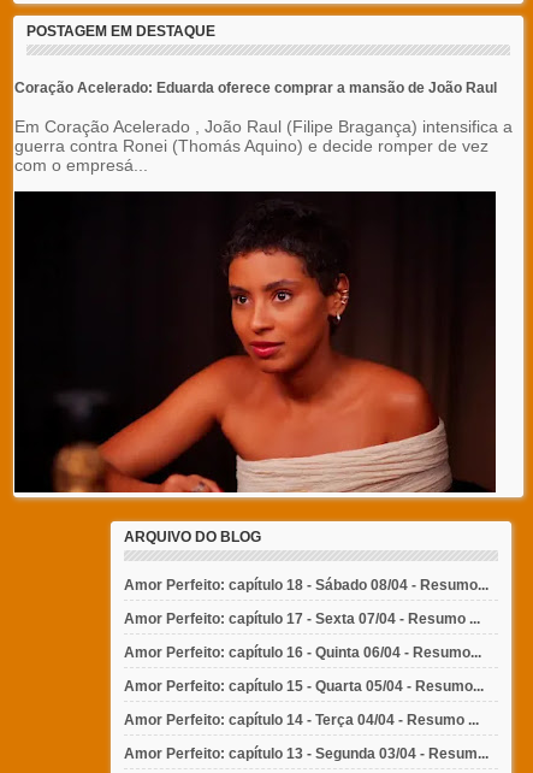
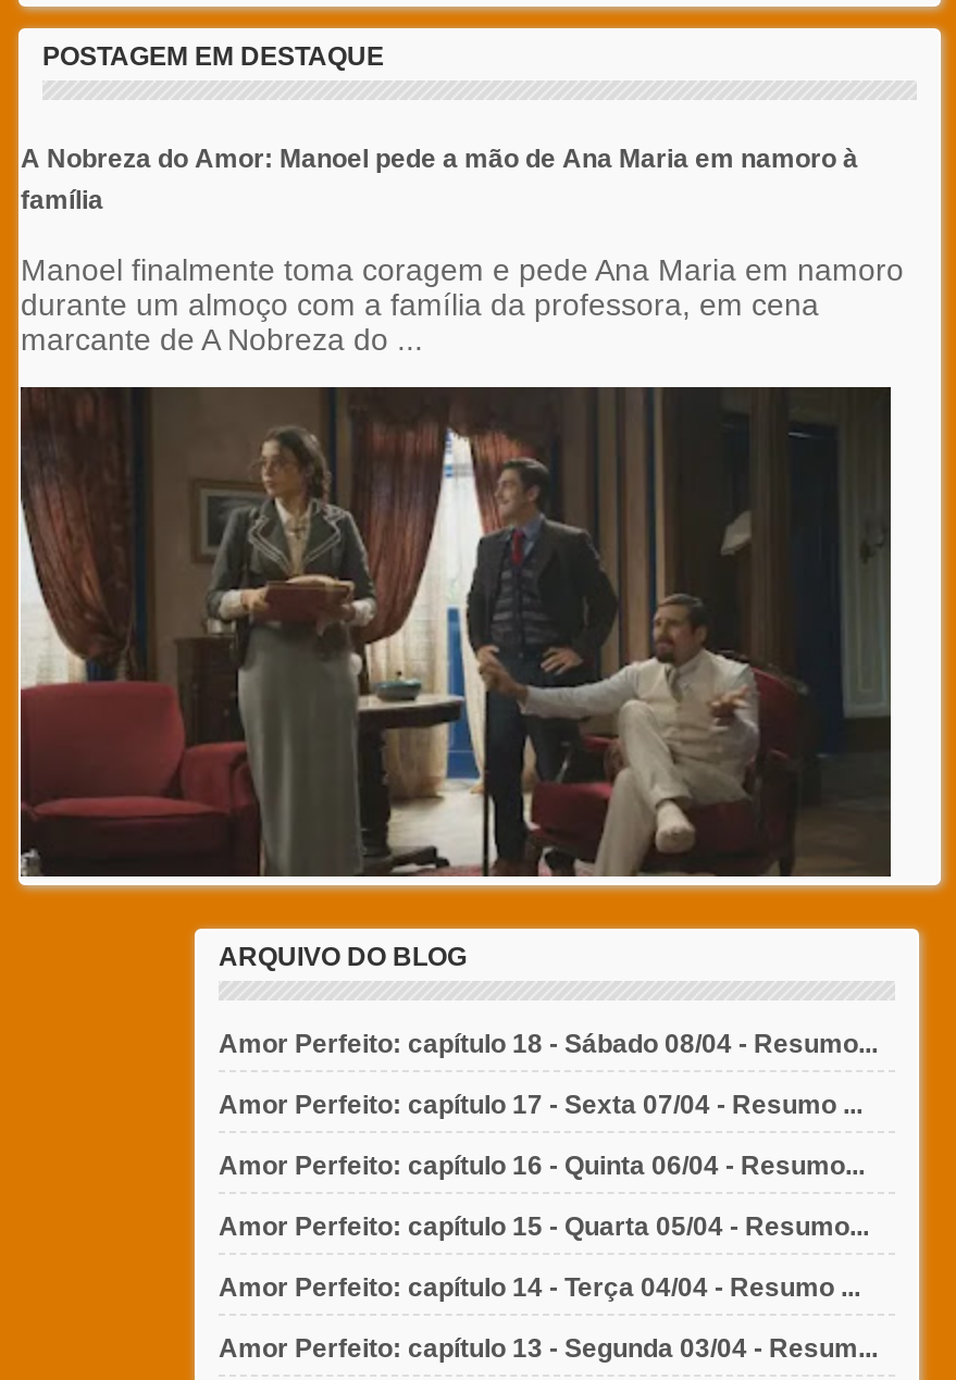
- Coração Acelerado: Eduarda oferece comprar a mansão de João Raul
+ A Nobreza do Amor: Manoel pede a mão de Ana Maria em namoro à
+ família

- Em Coração Acelerado , João Raul (Filipe Bragança) intensifica a
- guerra contra Ronei (Thomás Aquino) e decide romper de vez
- com o empresá...
+ Manoel finalmente toma coragem e pede Ana Maria em namoro
+ durante um almoço com a família da professora, em cena
+ marcante de A Nobreza do ...

- [image]
+ [image]
